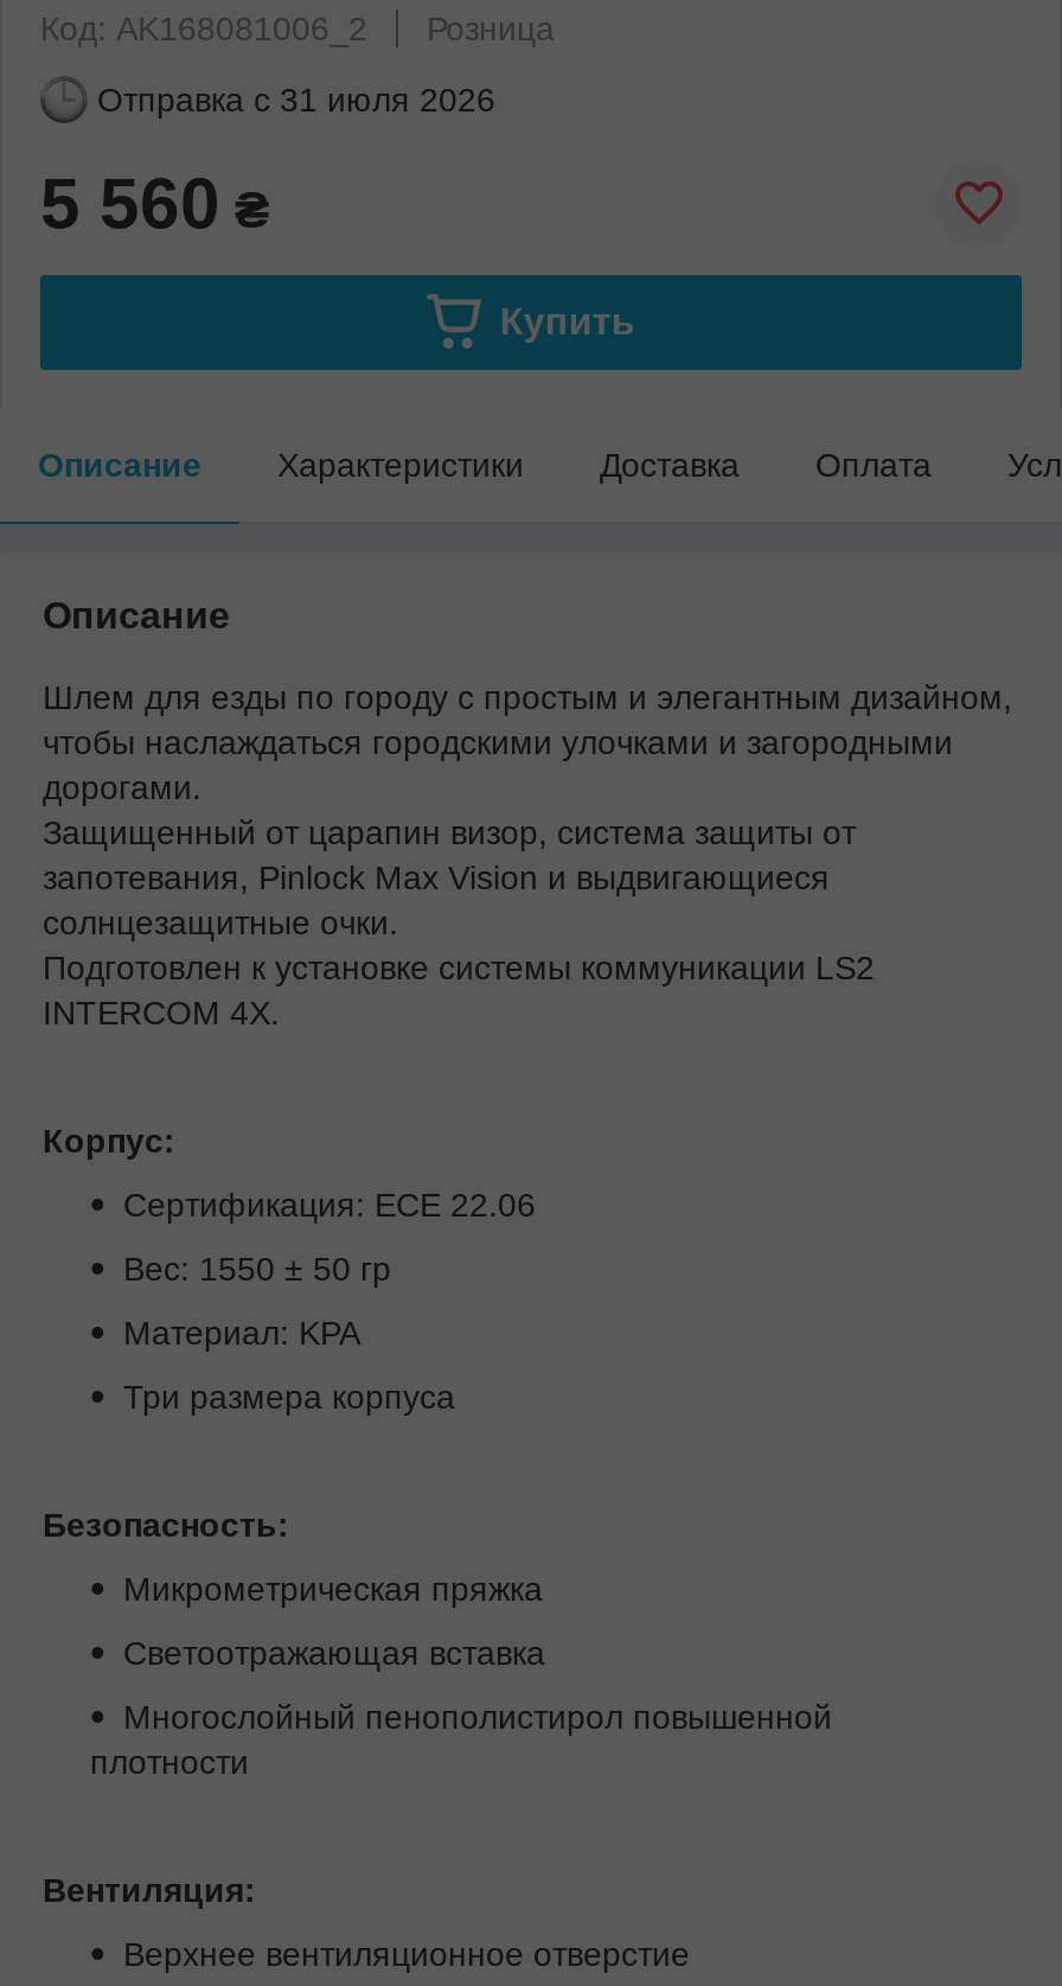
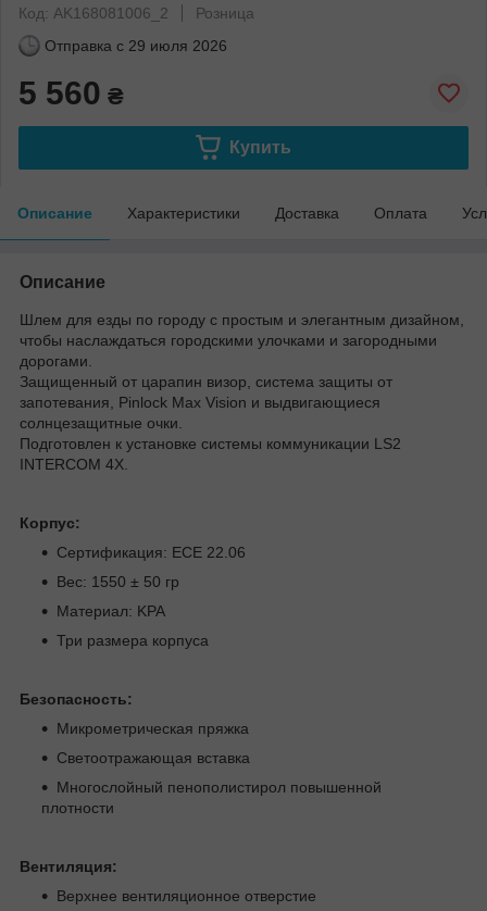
- Отправка с 31 июля 2026
+ Отправка с 29 июля 2026
